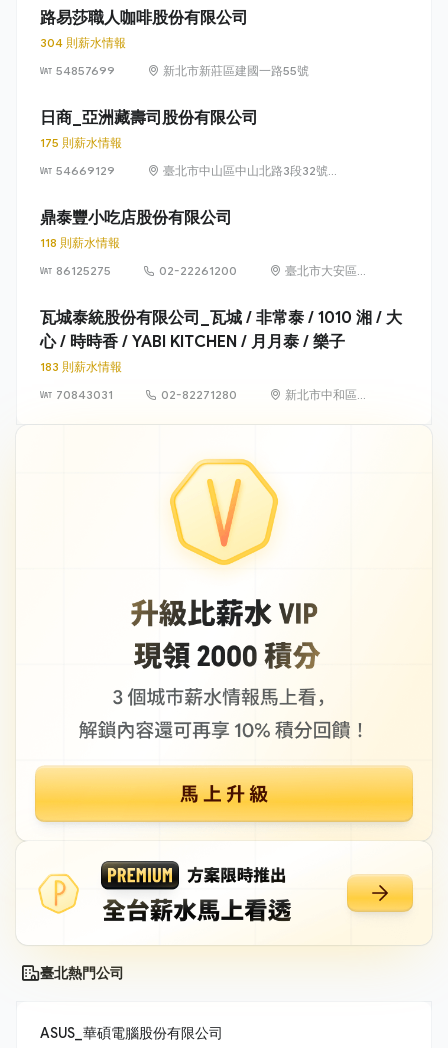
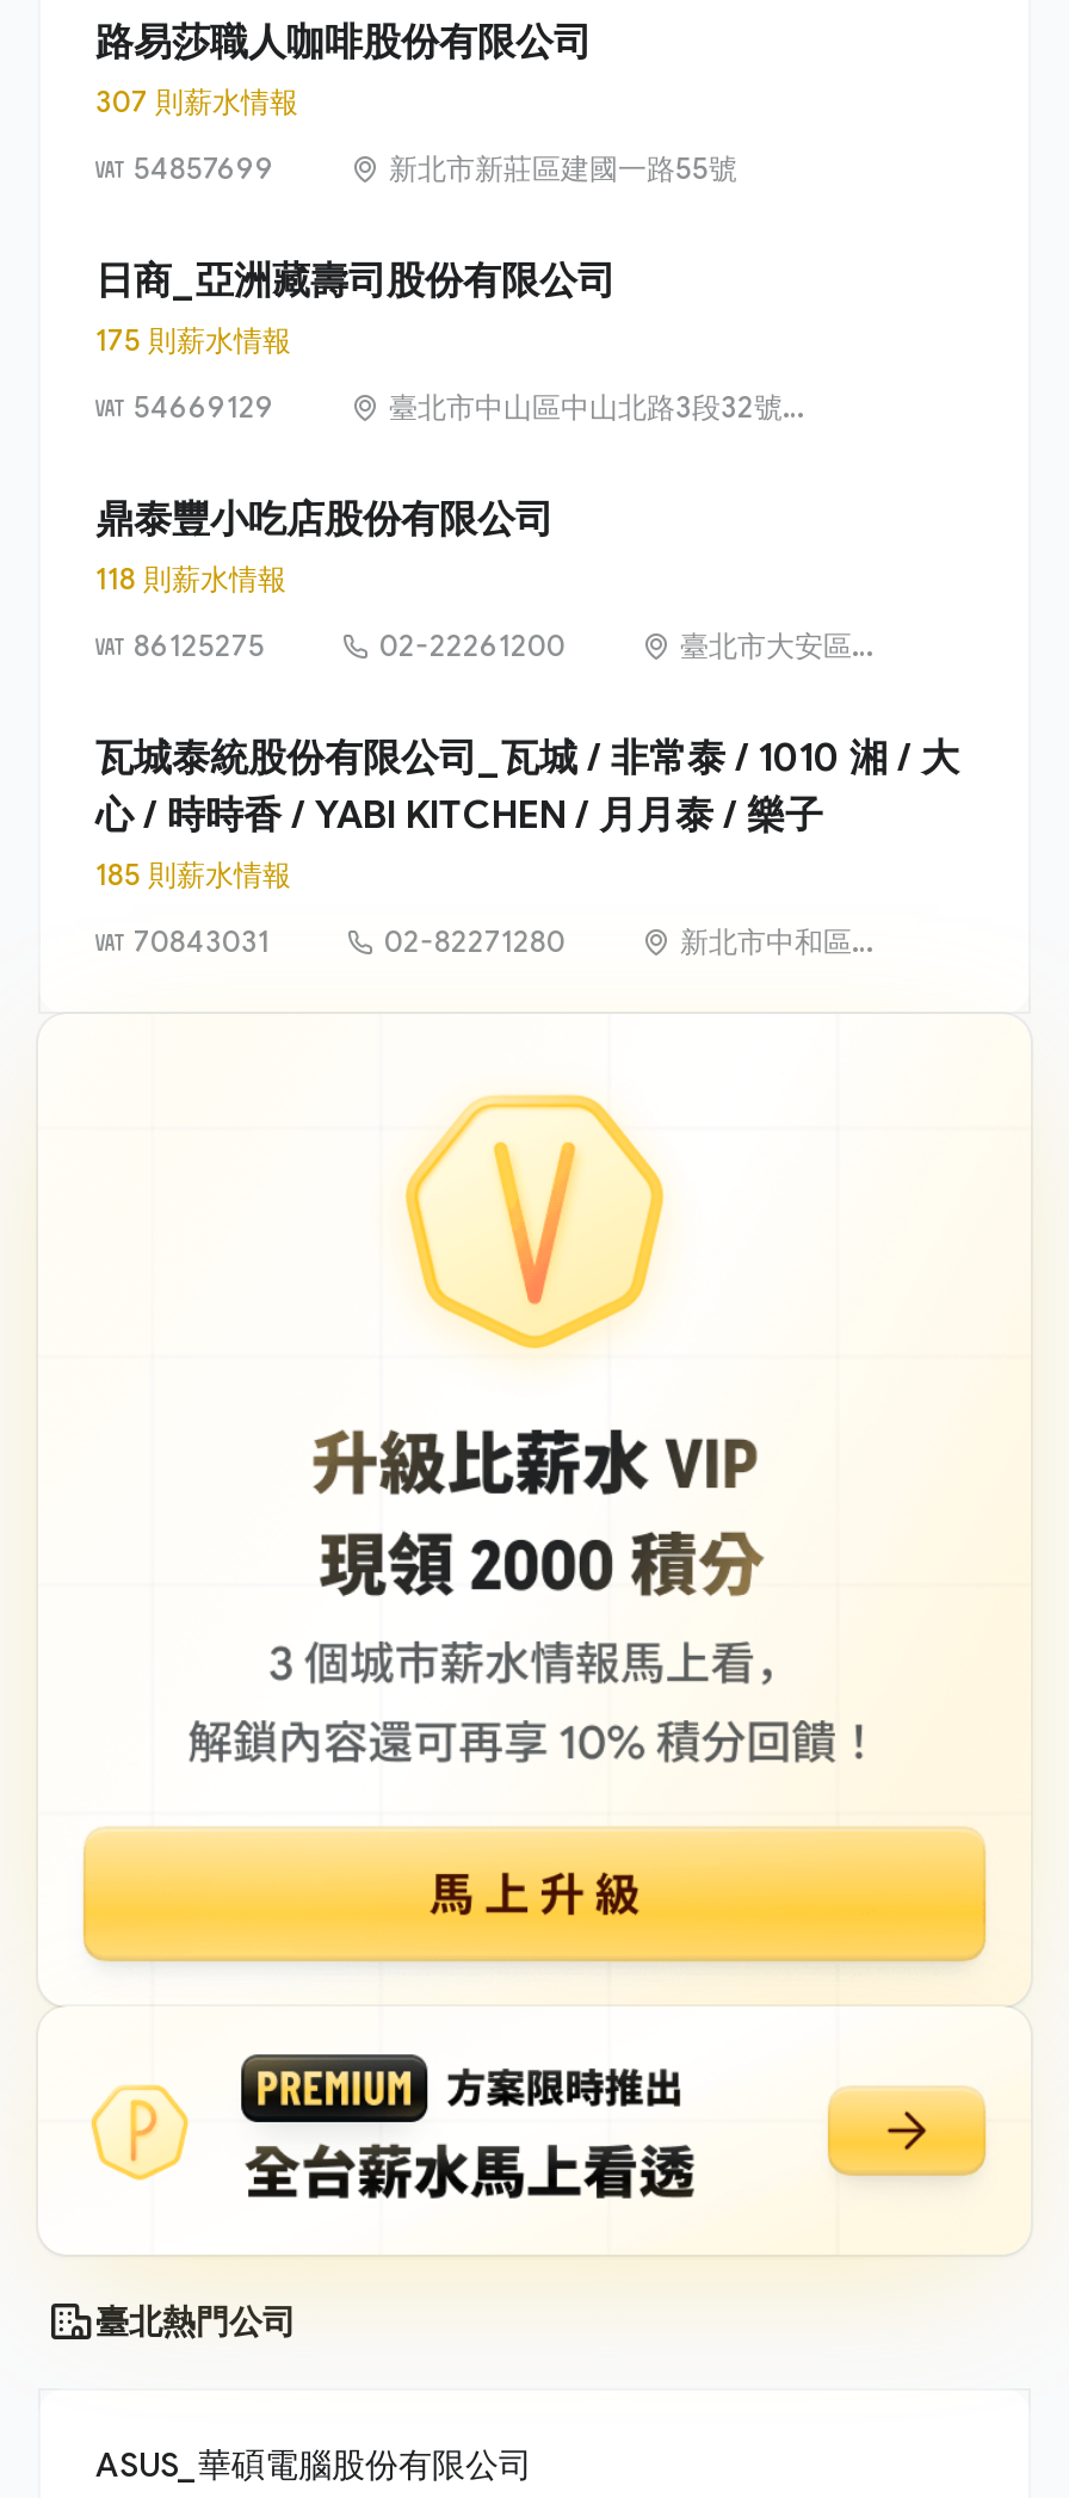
- 304 則薪水情報
+ 307 則薪水情報

- 183 則薪水情報
+ 185 則薪水情報
